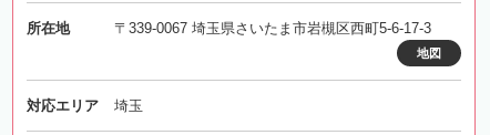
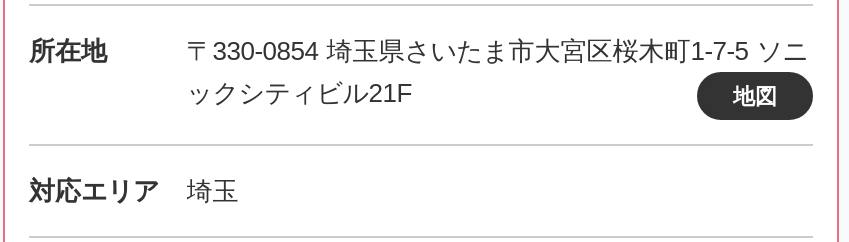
- 〒339-0067 埼玉県さいたま市岩槻区西町5-6-17-3
+ 〒330-0854 埼玉県さいたま市大宮区桜木町1-7-5 ソニ
+ ックシティビル21F
